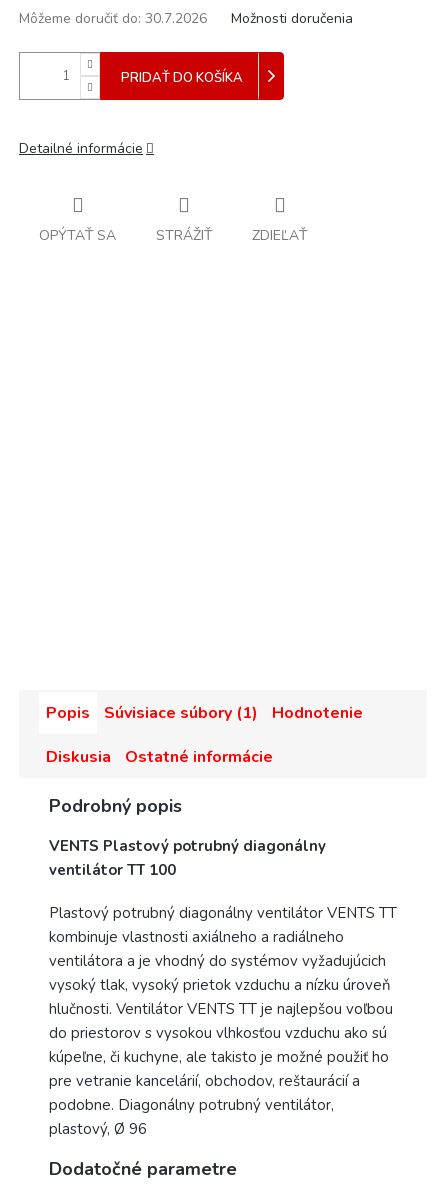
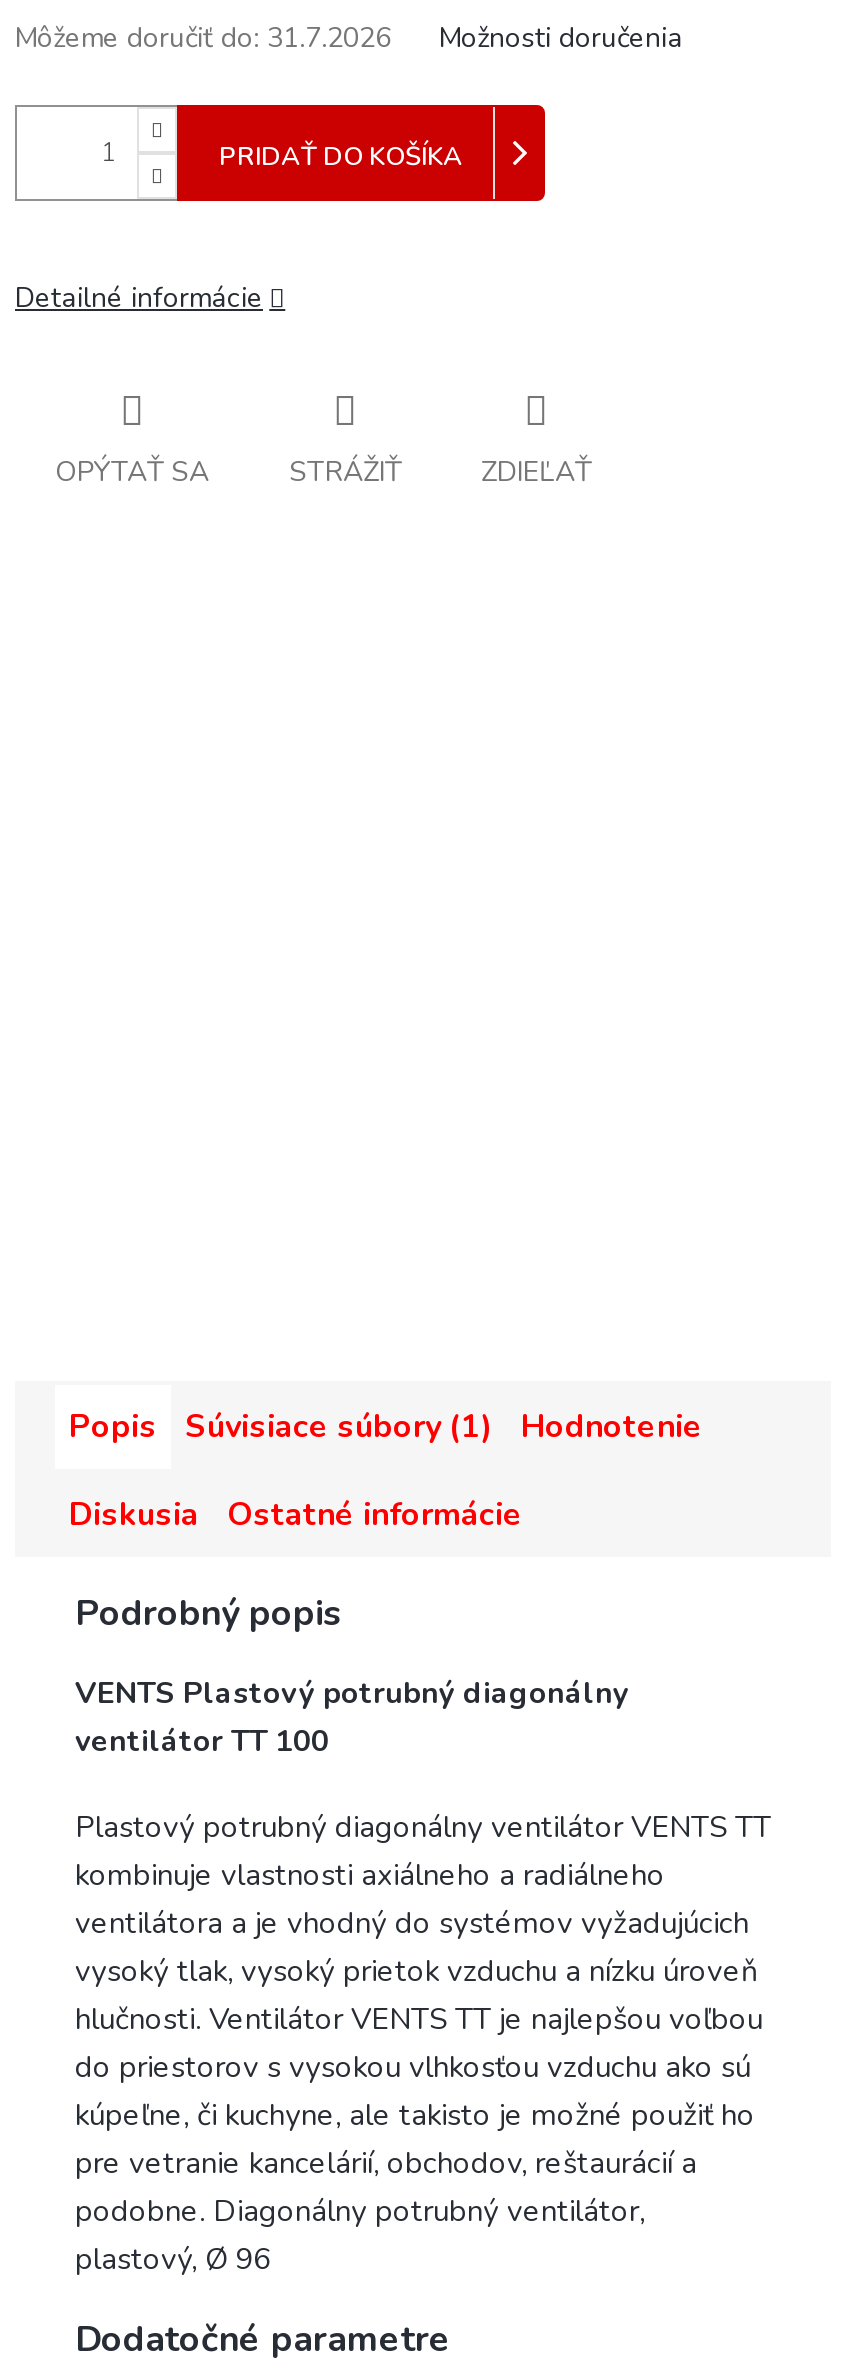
- Môžeme doručiť do: 30.7.2026
+ Môžeme doručiť do: 31.7.2026
